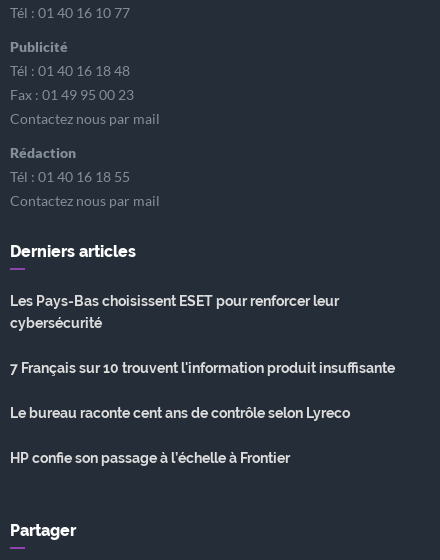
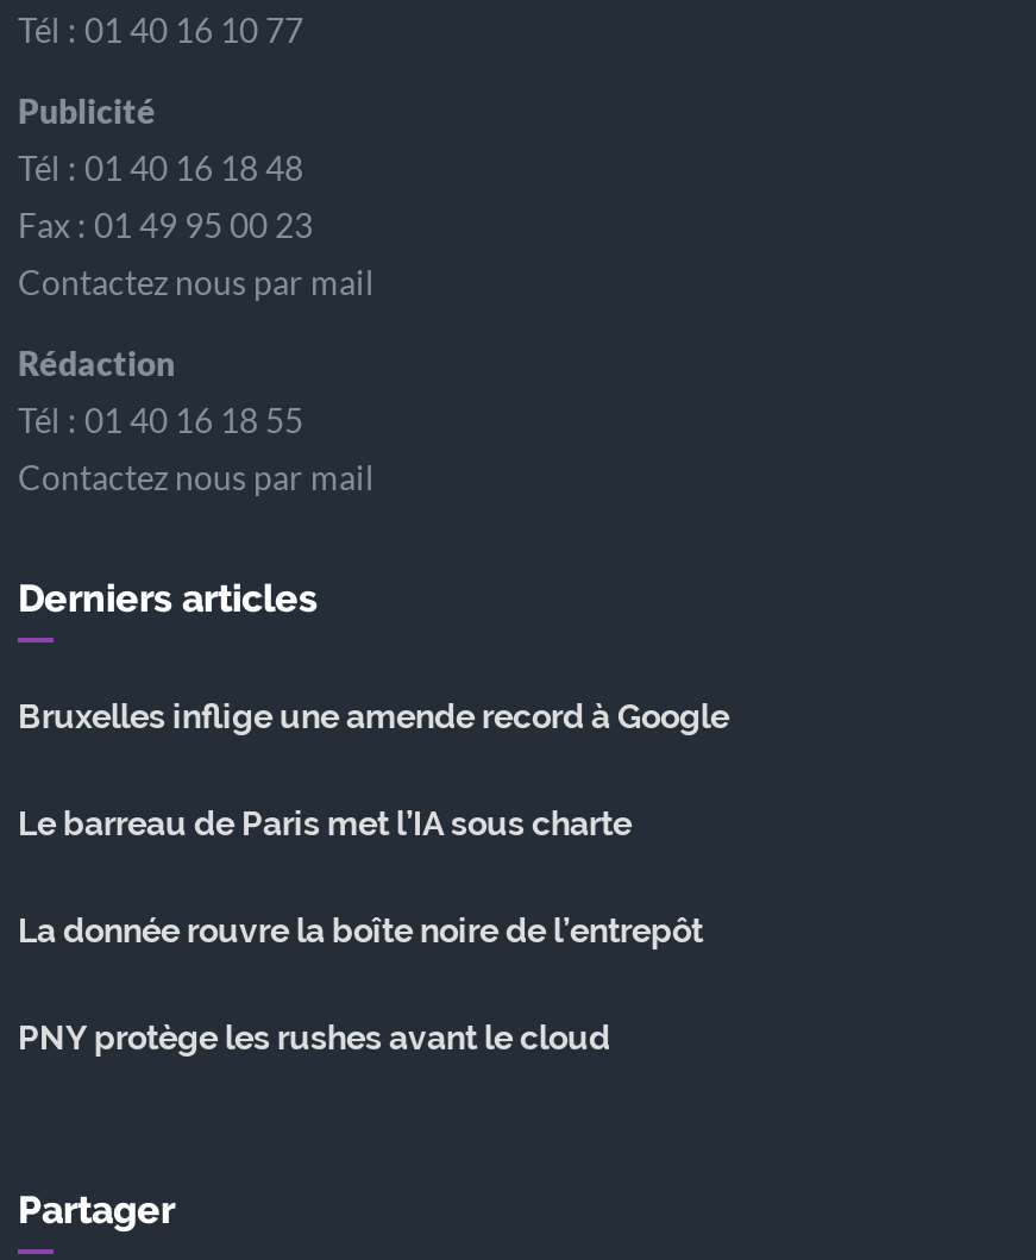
- Les Pays-Bas choisissent ESET pour renforcer leur
- cybersécurité
+ Bruxelles inflige une amende record à Google

- 7 Français sur 10 trouvent l'information produit insuffisante
+ Le barreau de Paris met l’IA sous charte

- Le bureau raconte cent ans de contrôle selon Lyreco
+ La donnée rouvre la boîte noire de l’entrepôt

- HP confie son passage à l’échelle à Frontier
+ PNY protège les rushes avant le cloud
